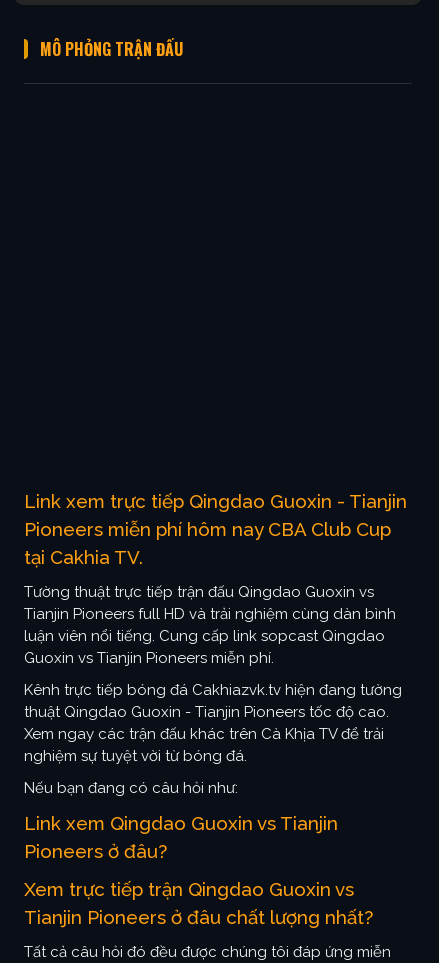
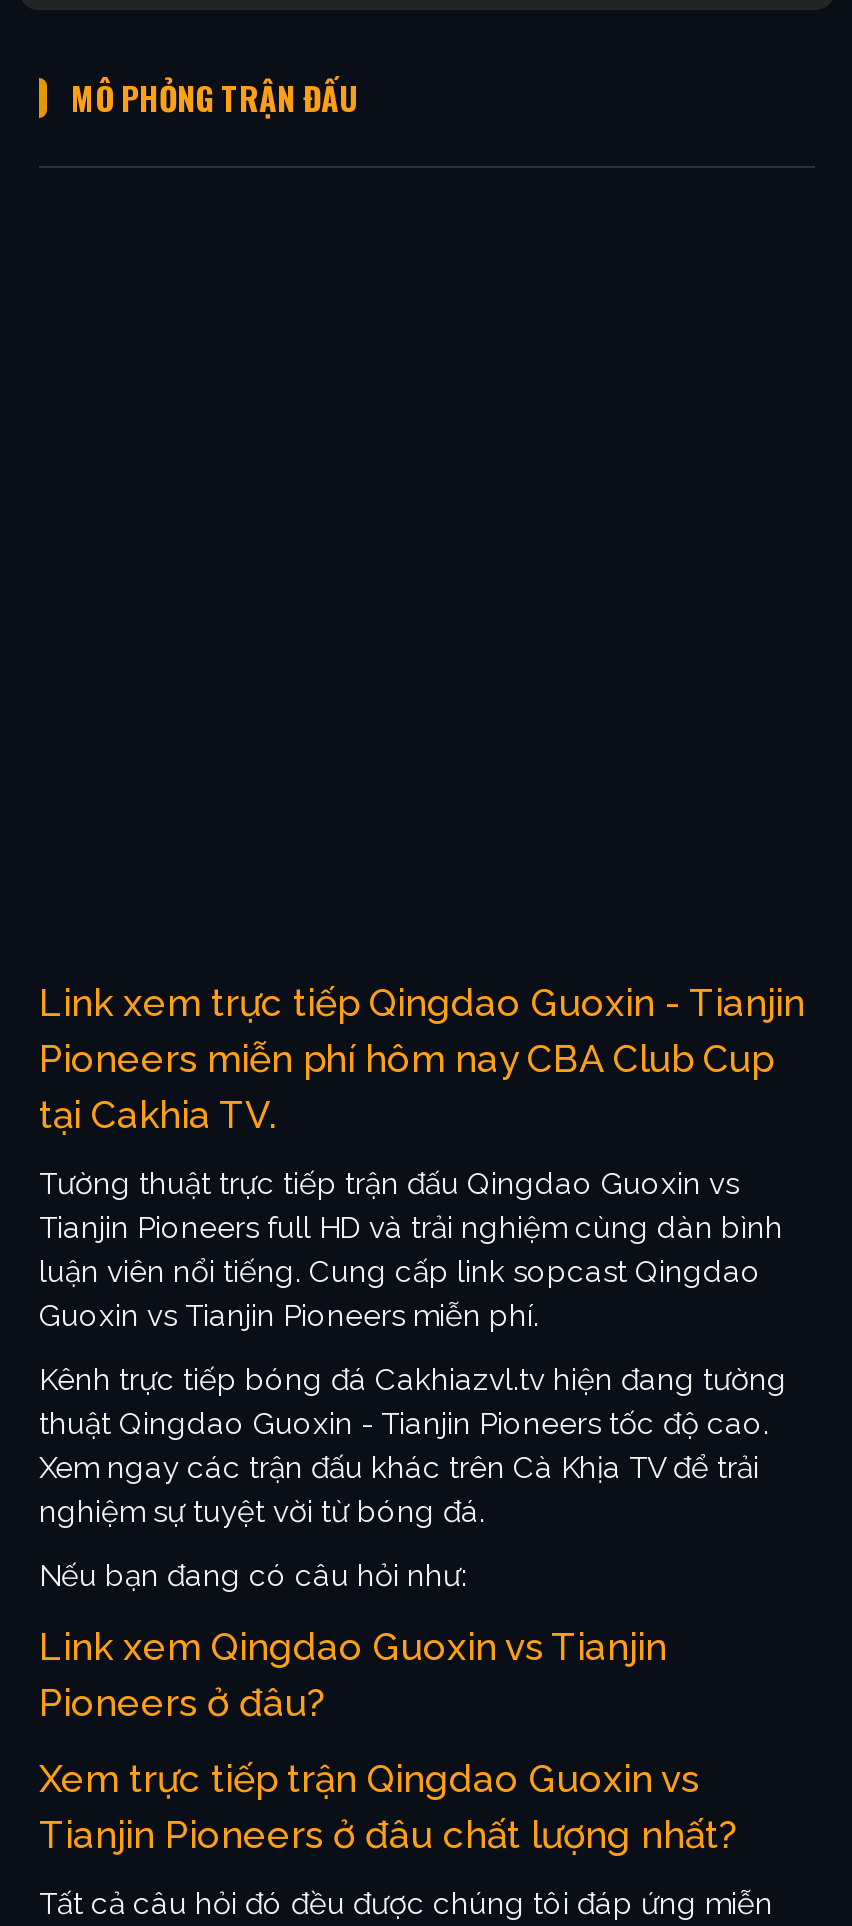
- Kênh trực tiếp bóng đá Cakhiazvk.tv hiện đang tường
+ Kênh trực tiếp bóng đá Cakhiazvl.tv hiện đang tường
